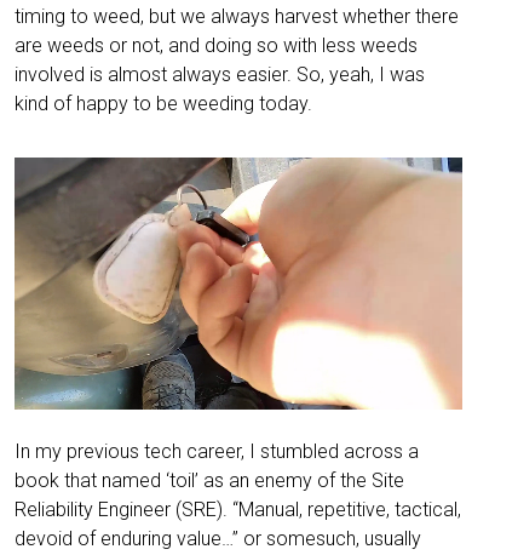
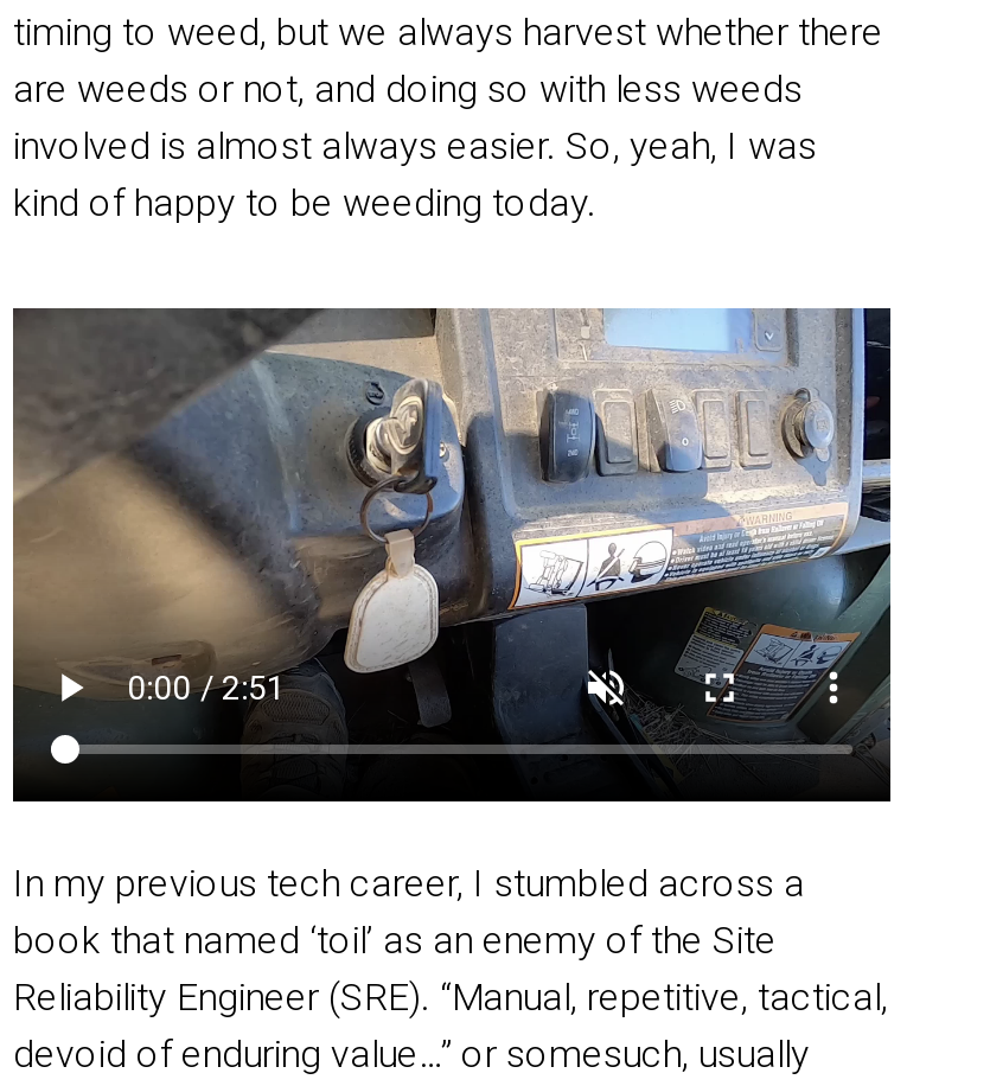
- [image]
+ [image]
